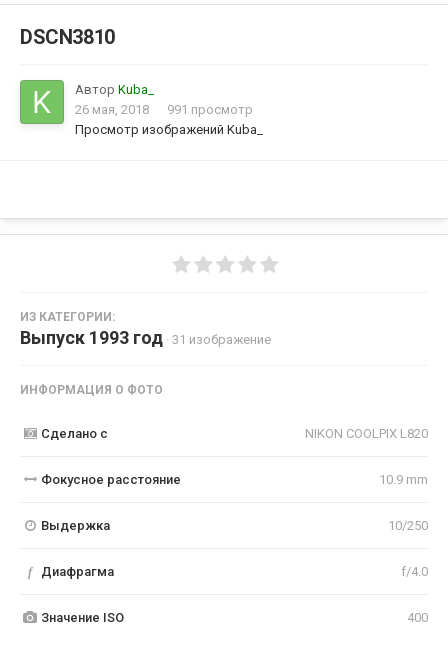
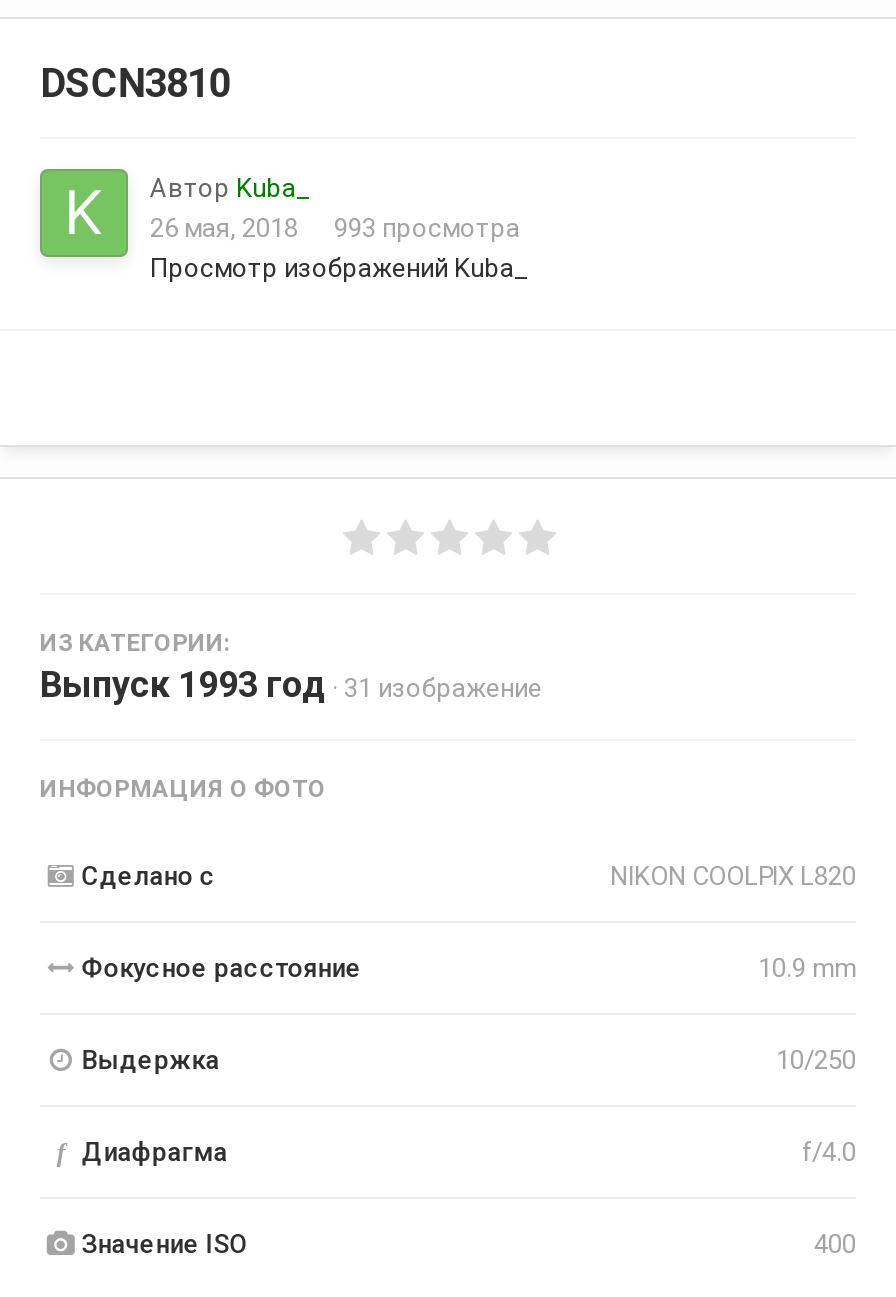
- 26 мая, 2018 991 просмотр
+ 26 мая, 2018 993 просмотра
